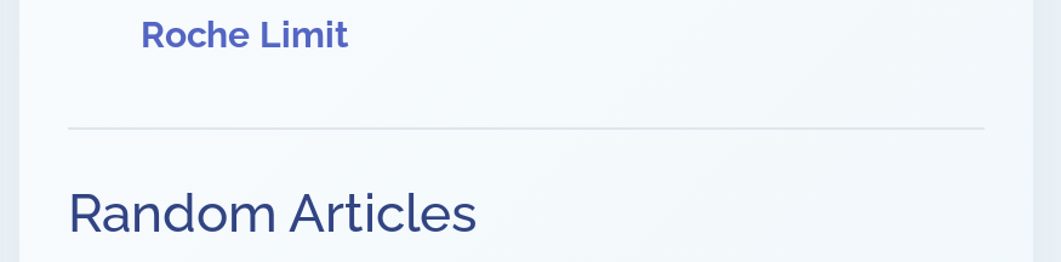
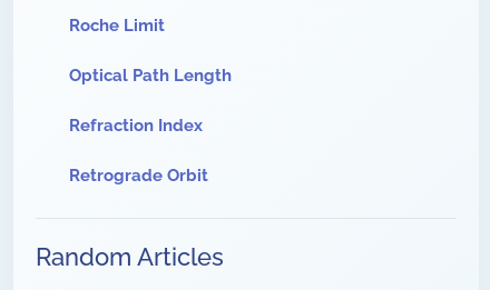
+ Optical Path Length
+ Refraction Index
+ Retrograde Orbit
